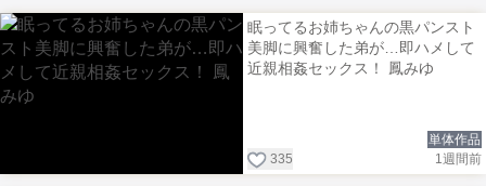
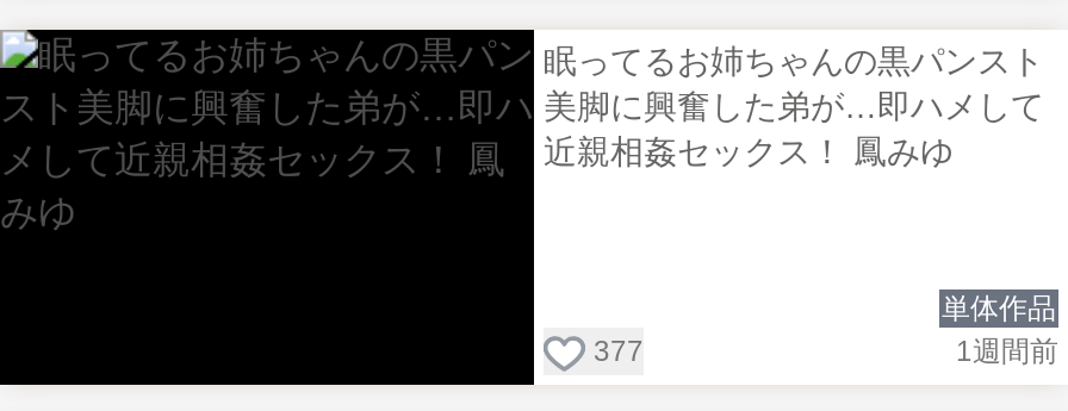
- 335
+ 377
